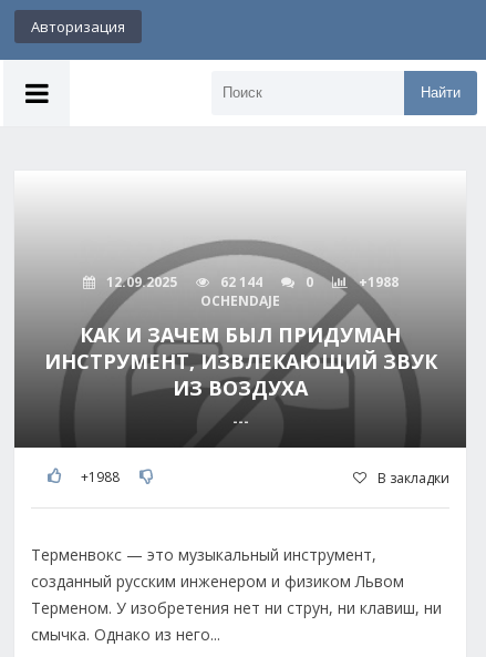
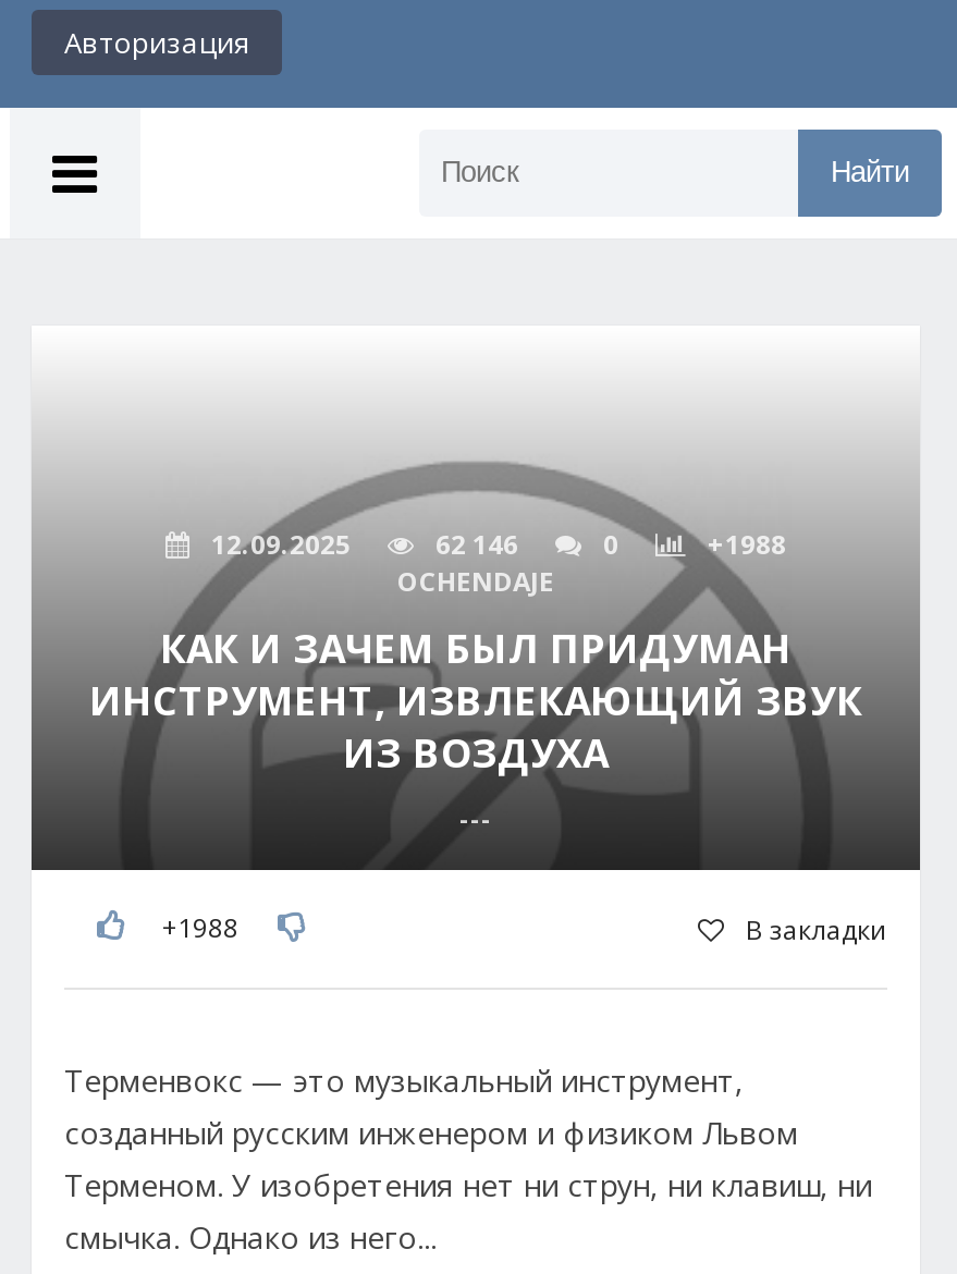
- 62 144
+ 62 146
